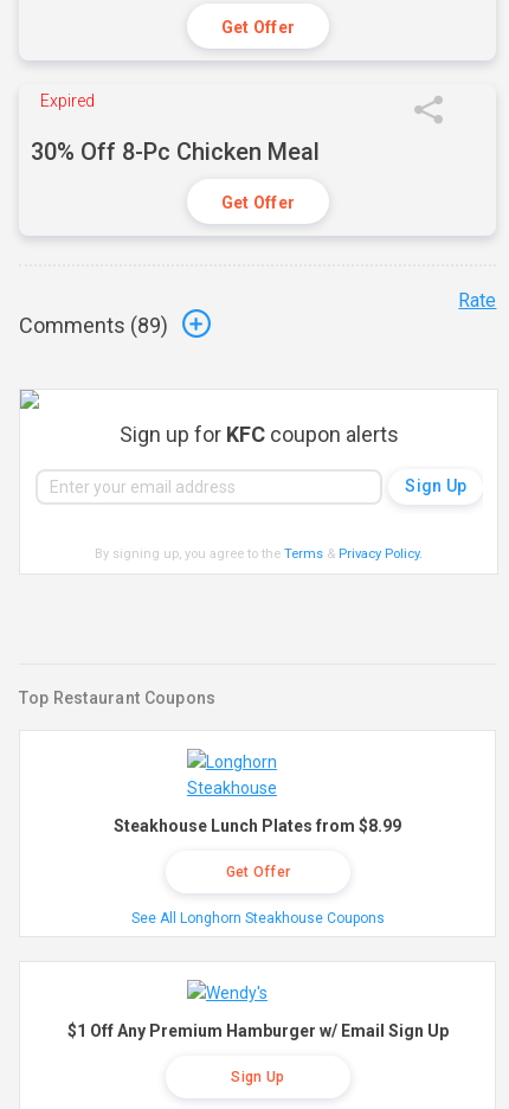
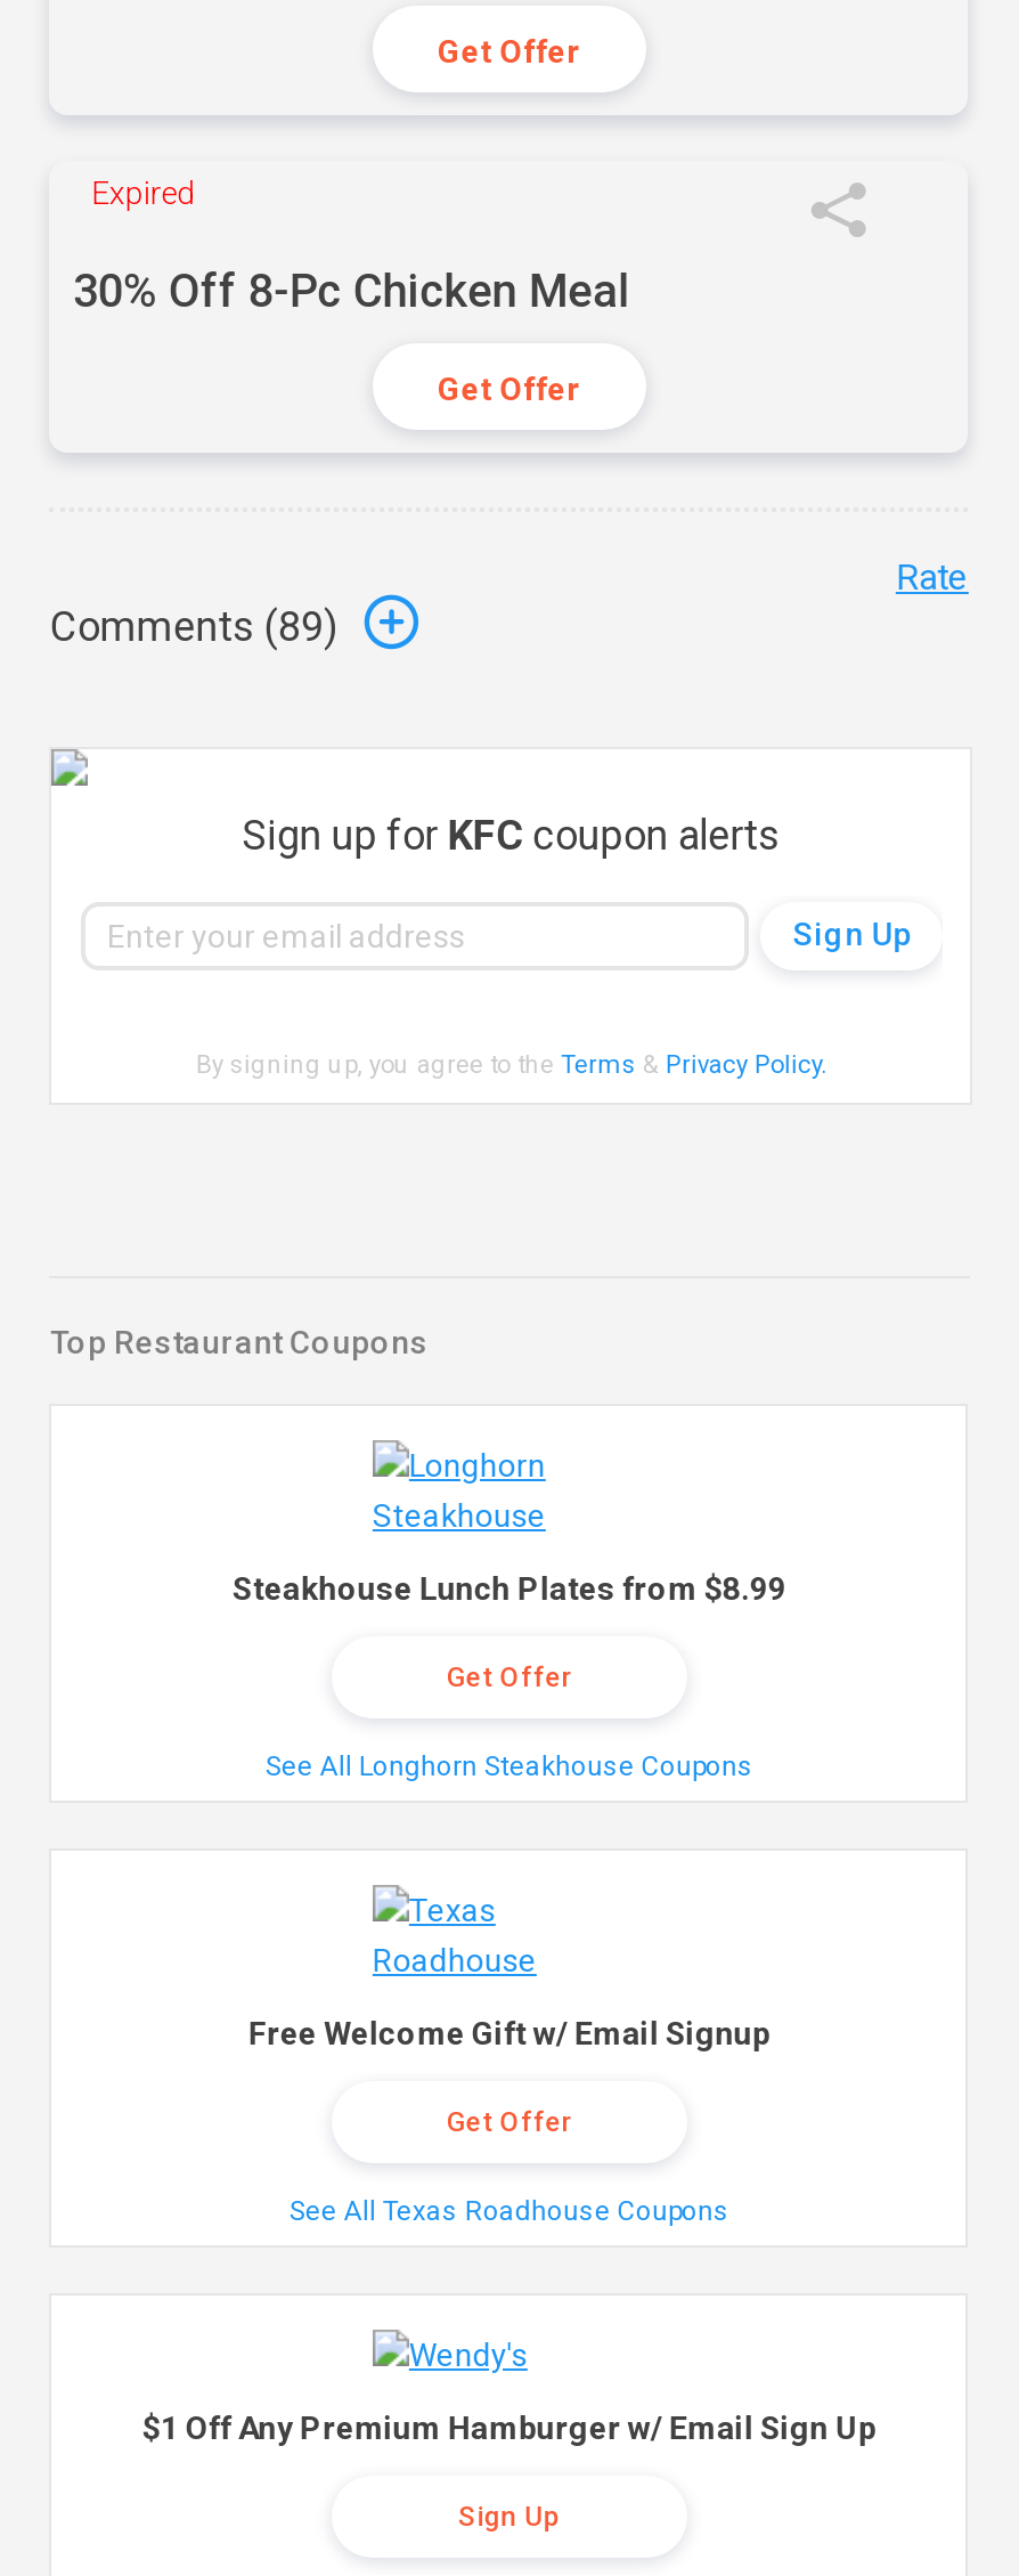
+ Free Welcome Gift w/ Email Signup
+ Get Offer
+ See All Texas Roadhouse Coupons
